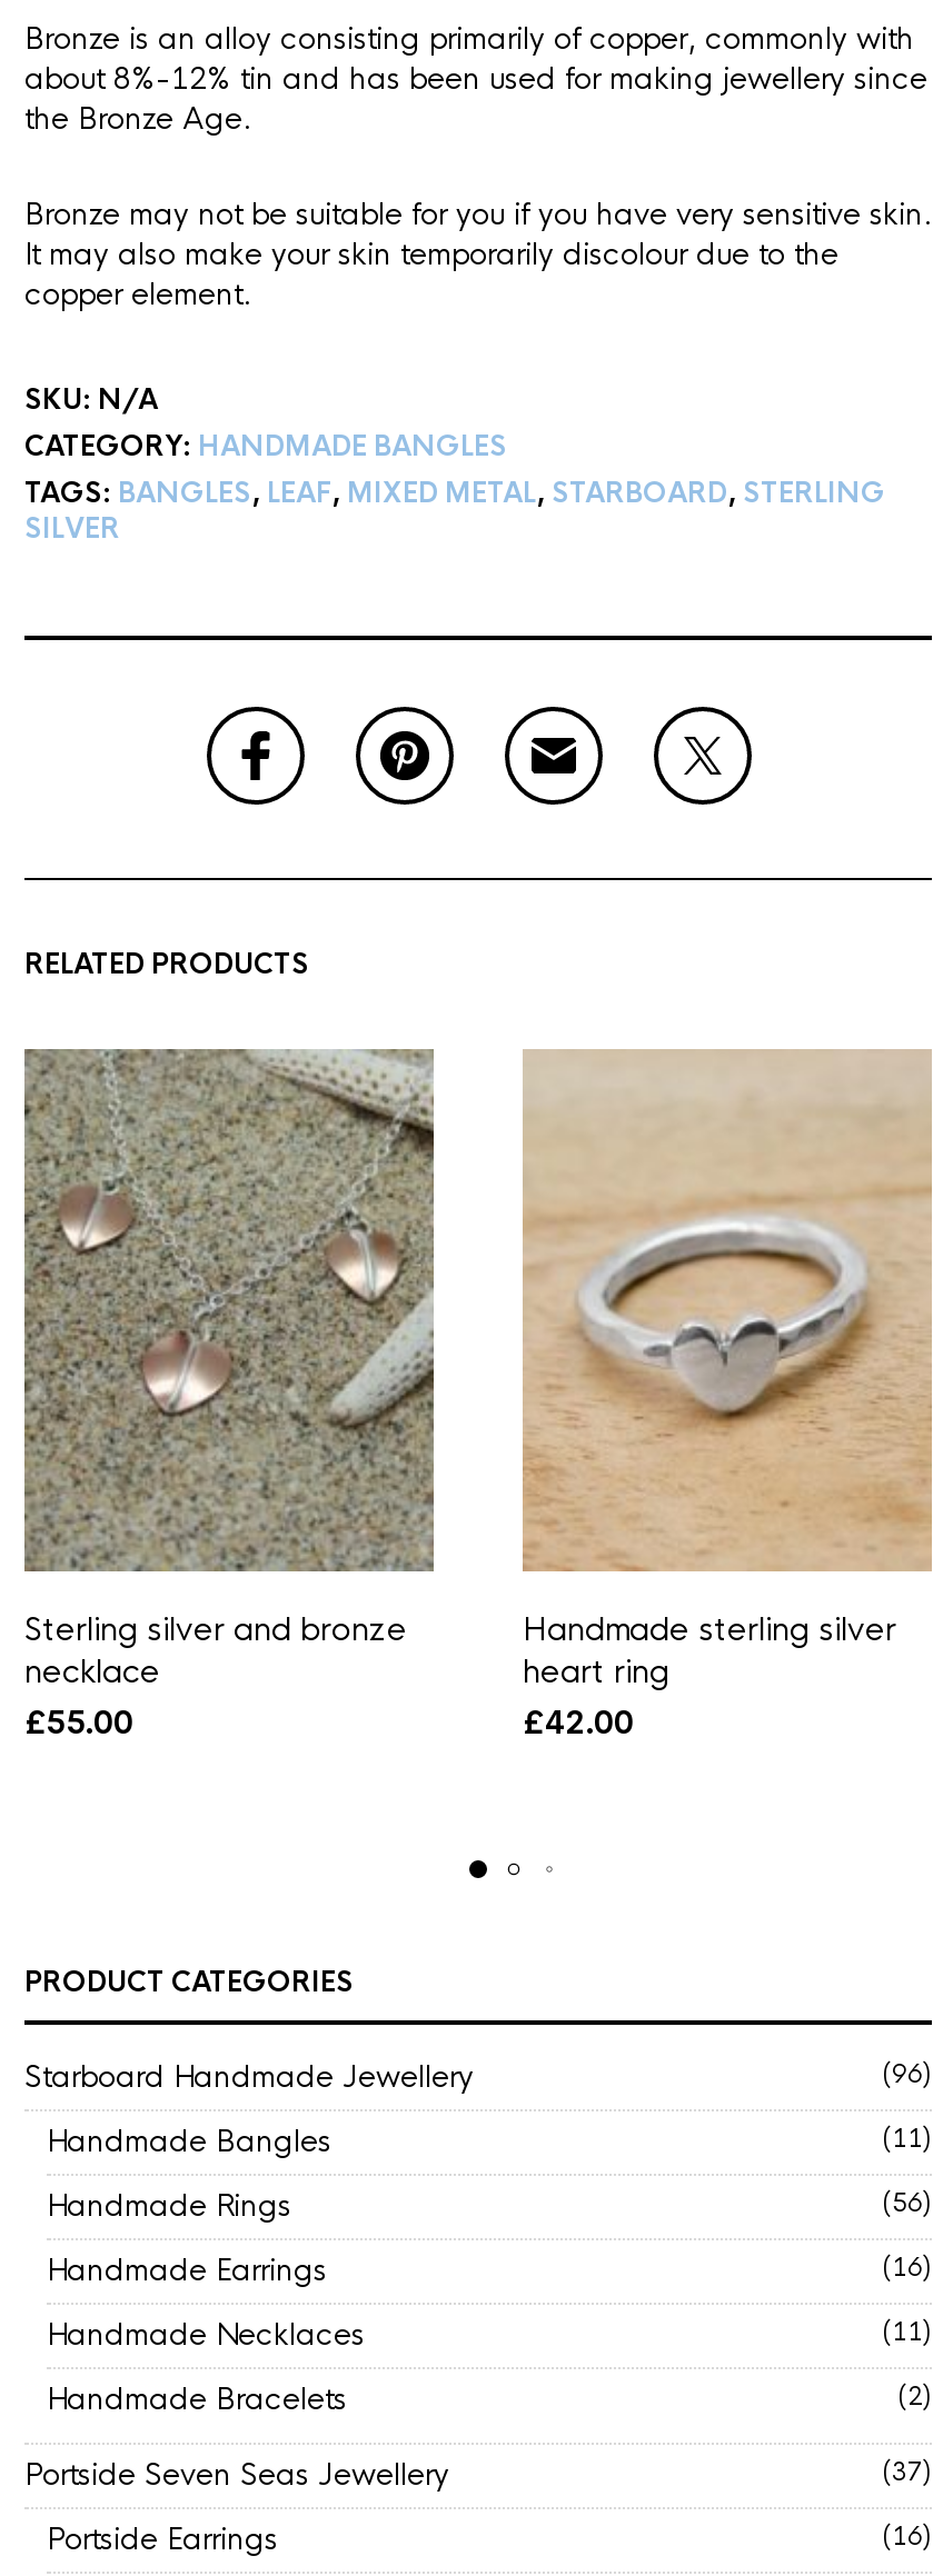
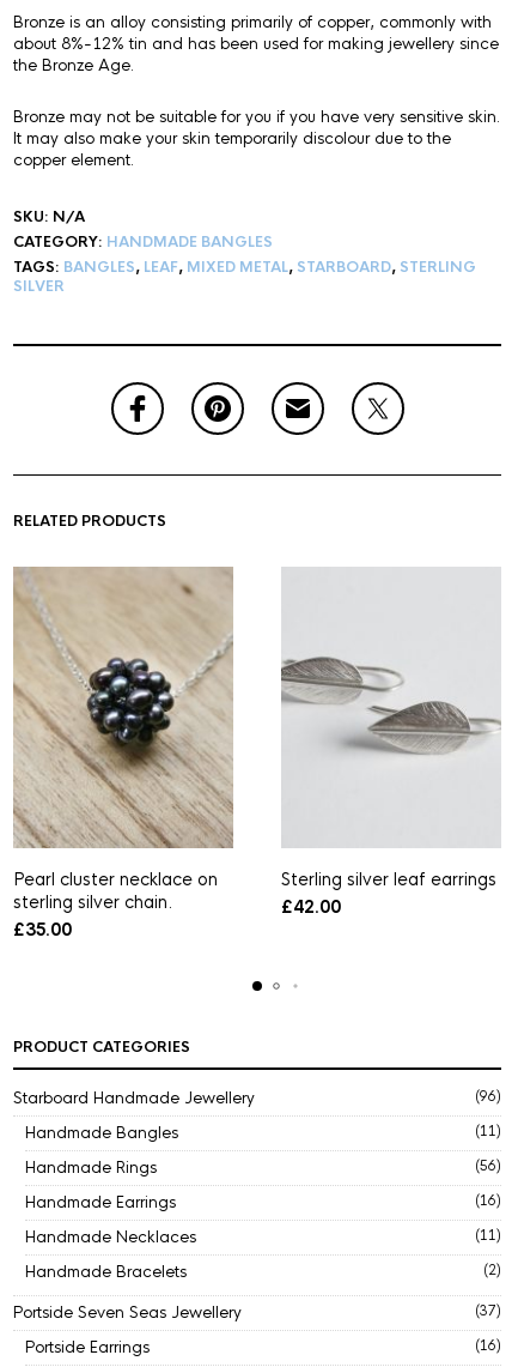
- [image]
- Sterling silver and bronze
- necklace
- £55.00
+ [image]
+ Pearl cluster necklace on
+ sterling silver chain.
+ £35.00

- [image]
- Handmade sterling silver
- heart ring
+ [image]
+ Sterling silver leaf earrings
